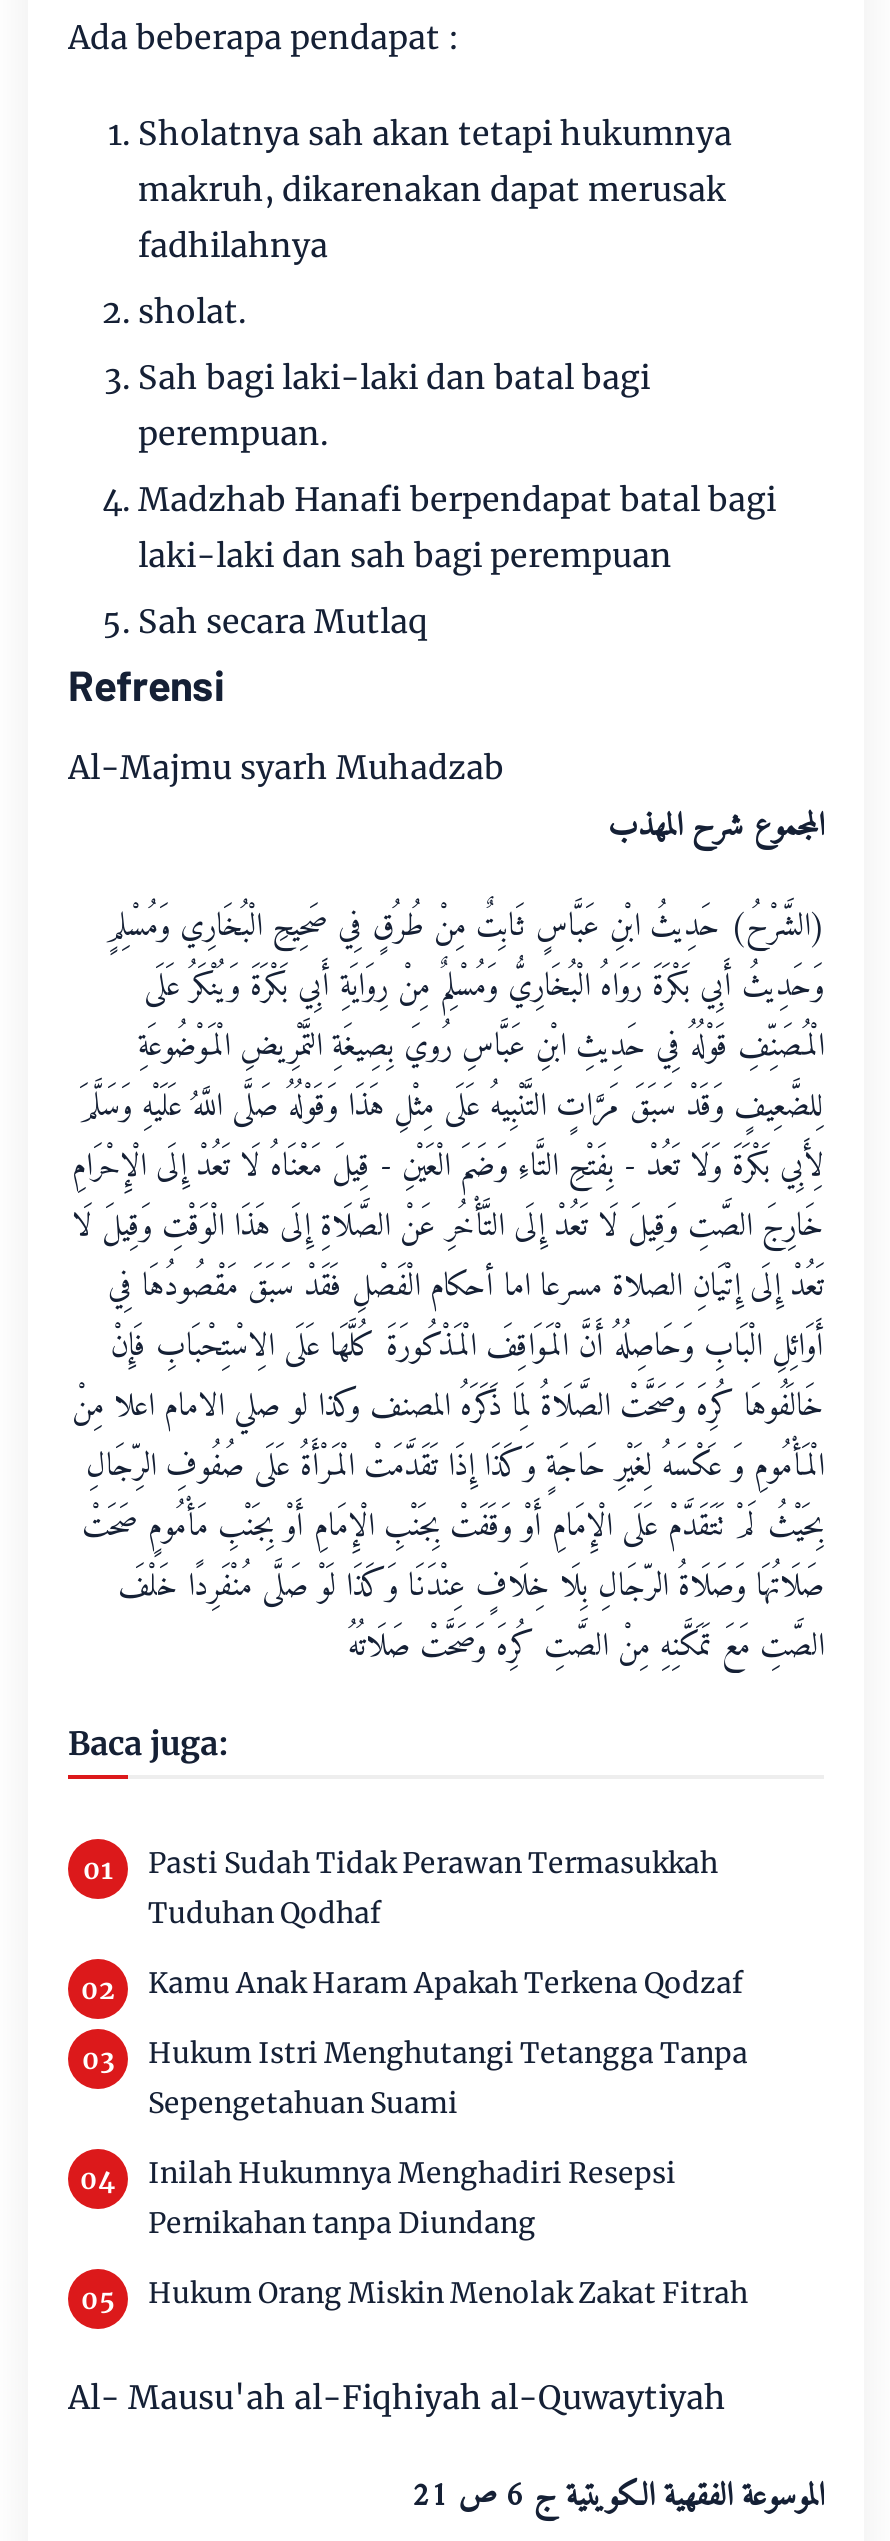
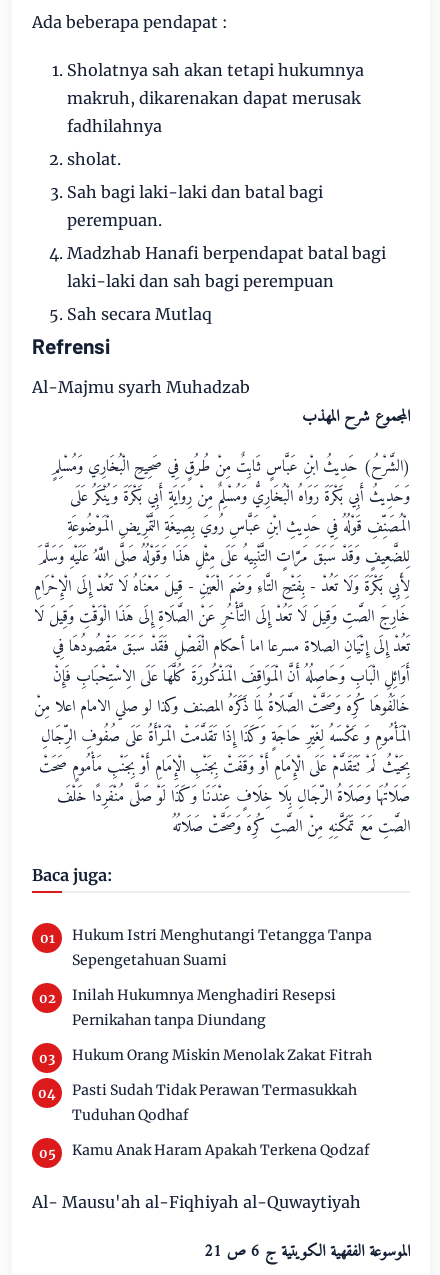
moved down: Pasti Sudah Tidak Perawan Termasukkah | Tuduhan Qodhaf | Kamu Anak Haram Apakah Terkena Qodzaf

moved up: Hukum Istri Menghutangi Tetangga Tanpa | Sepengetahuan Suami | Inilah Hukumnya Menghadiri Resepsi | Pernikahan tanpa Diundang | Hukum Orang Miskin Menolak Zakat Fitrah
